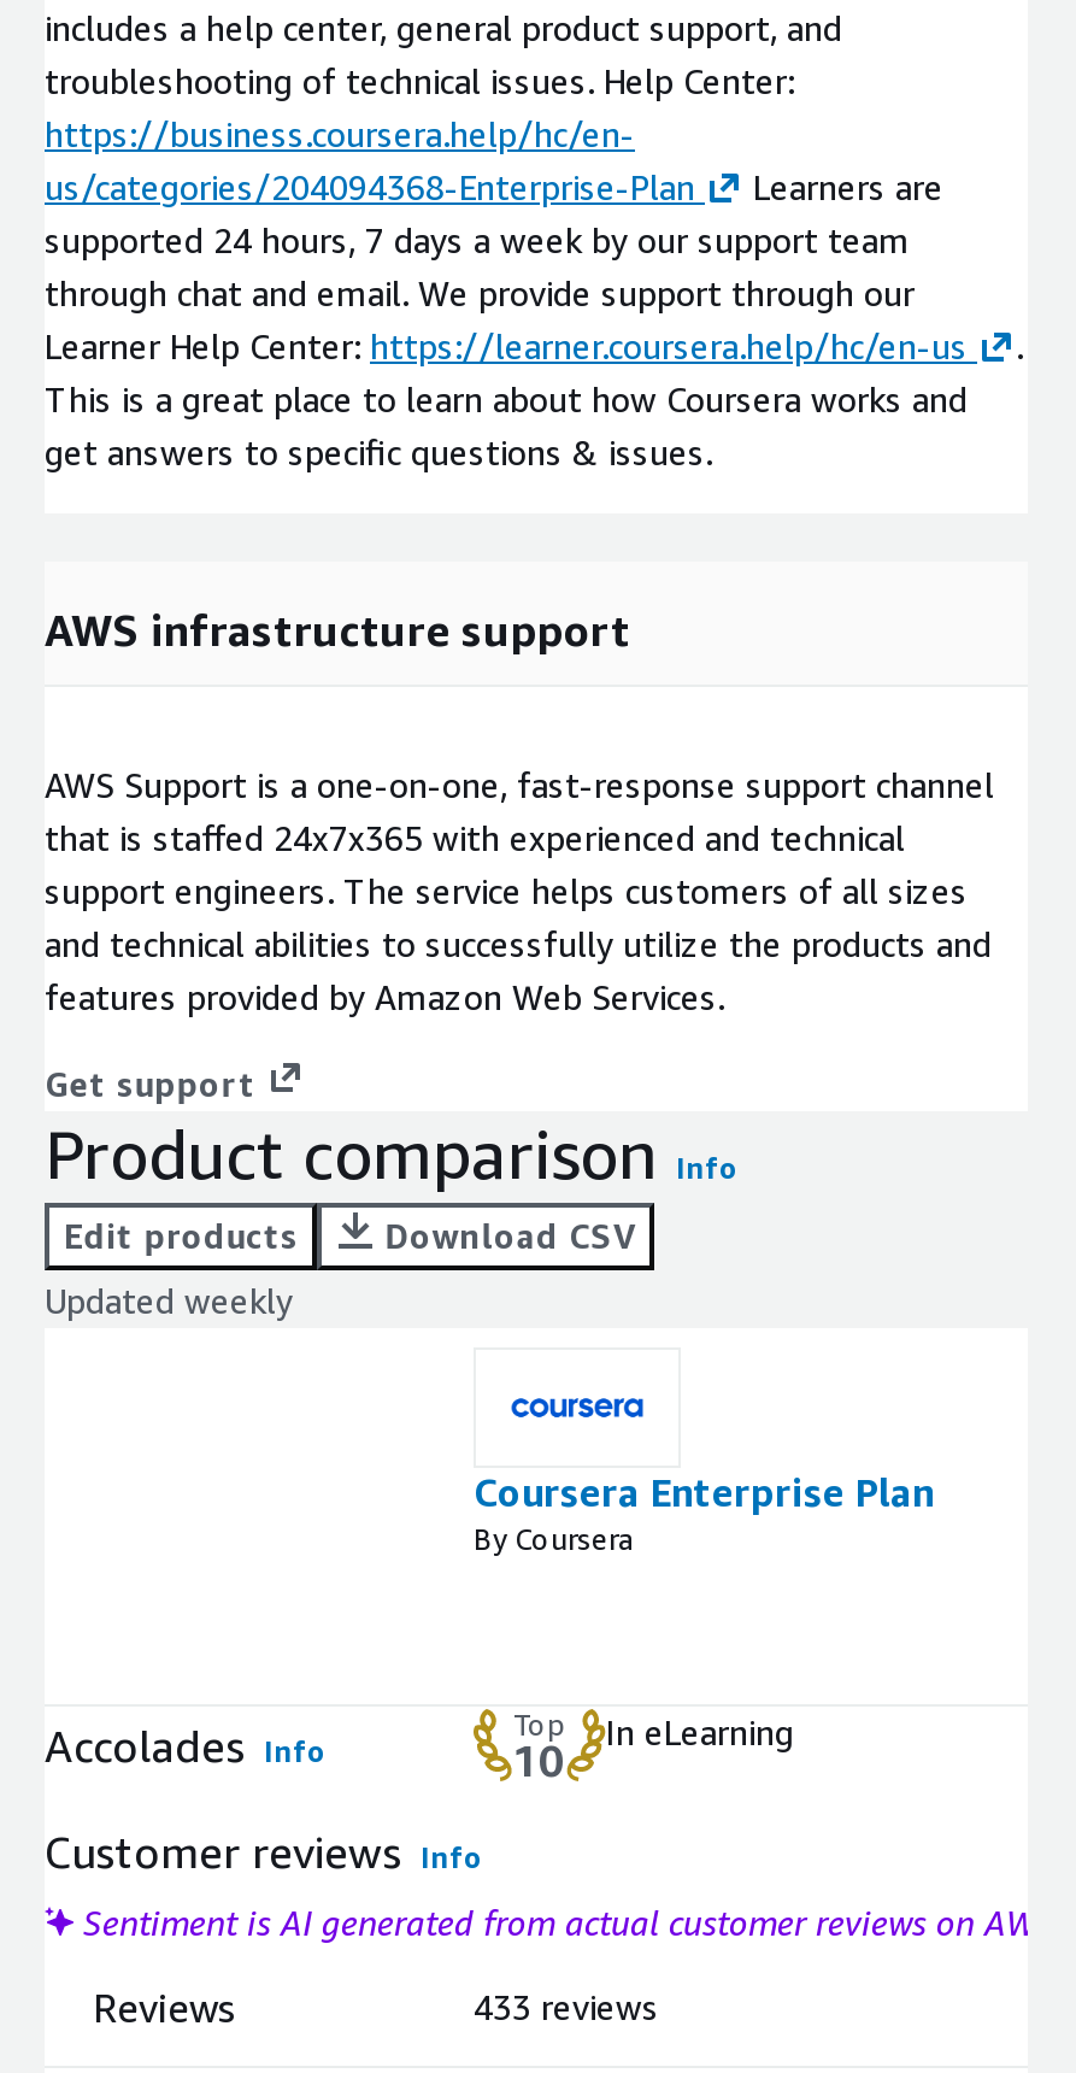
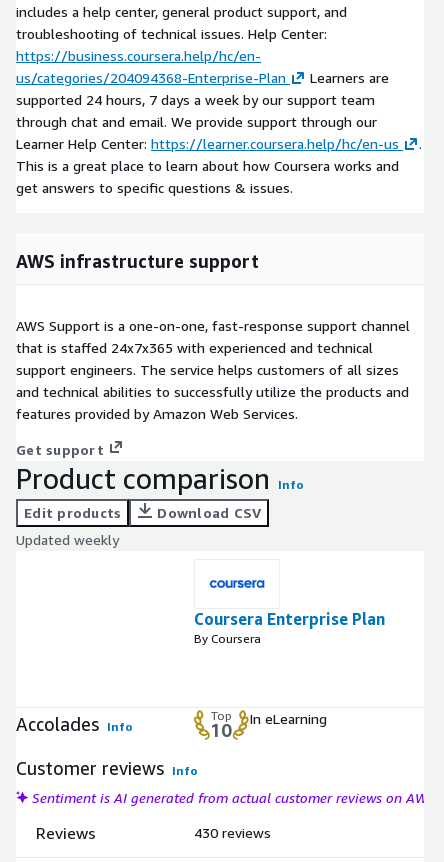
- 433 reviews
+ 430 reviews
